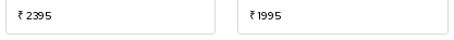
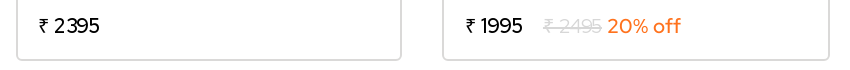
+ ₹ 2495 20% off
